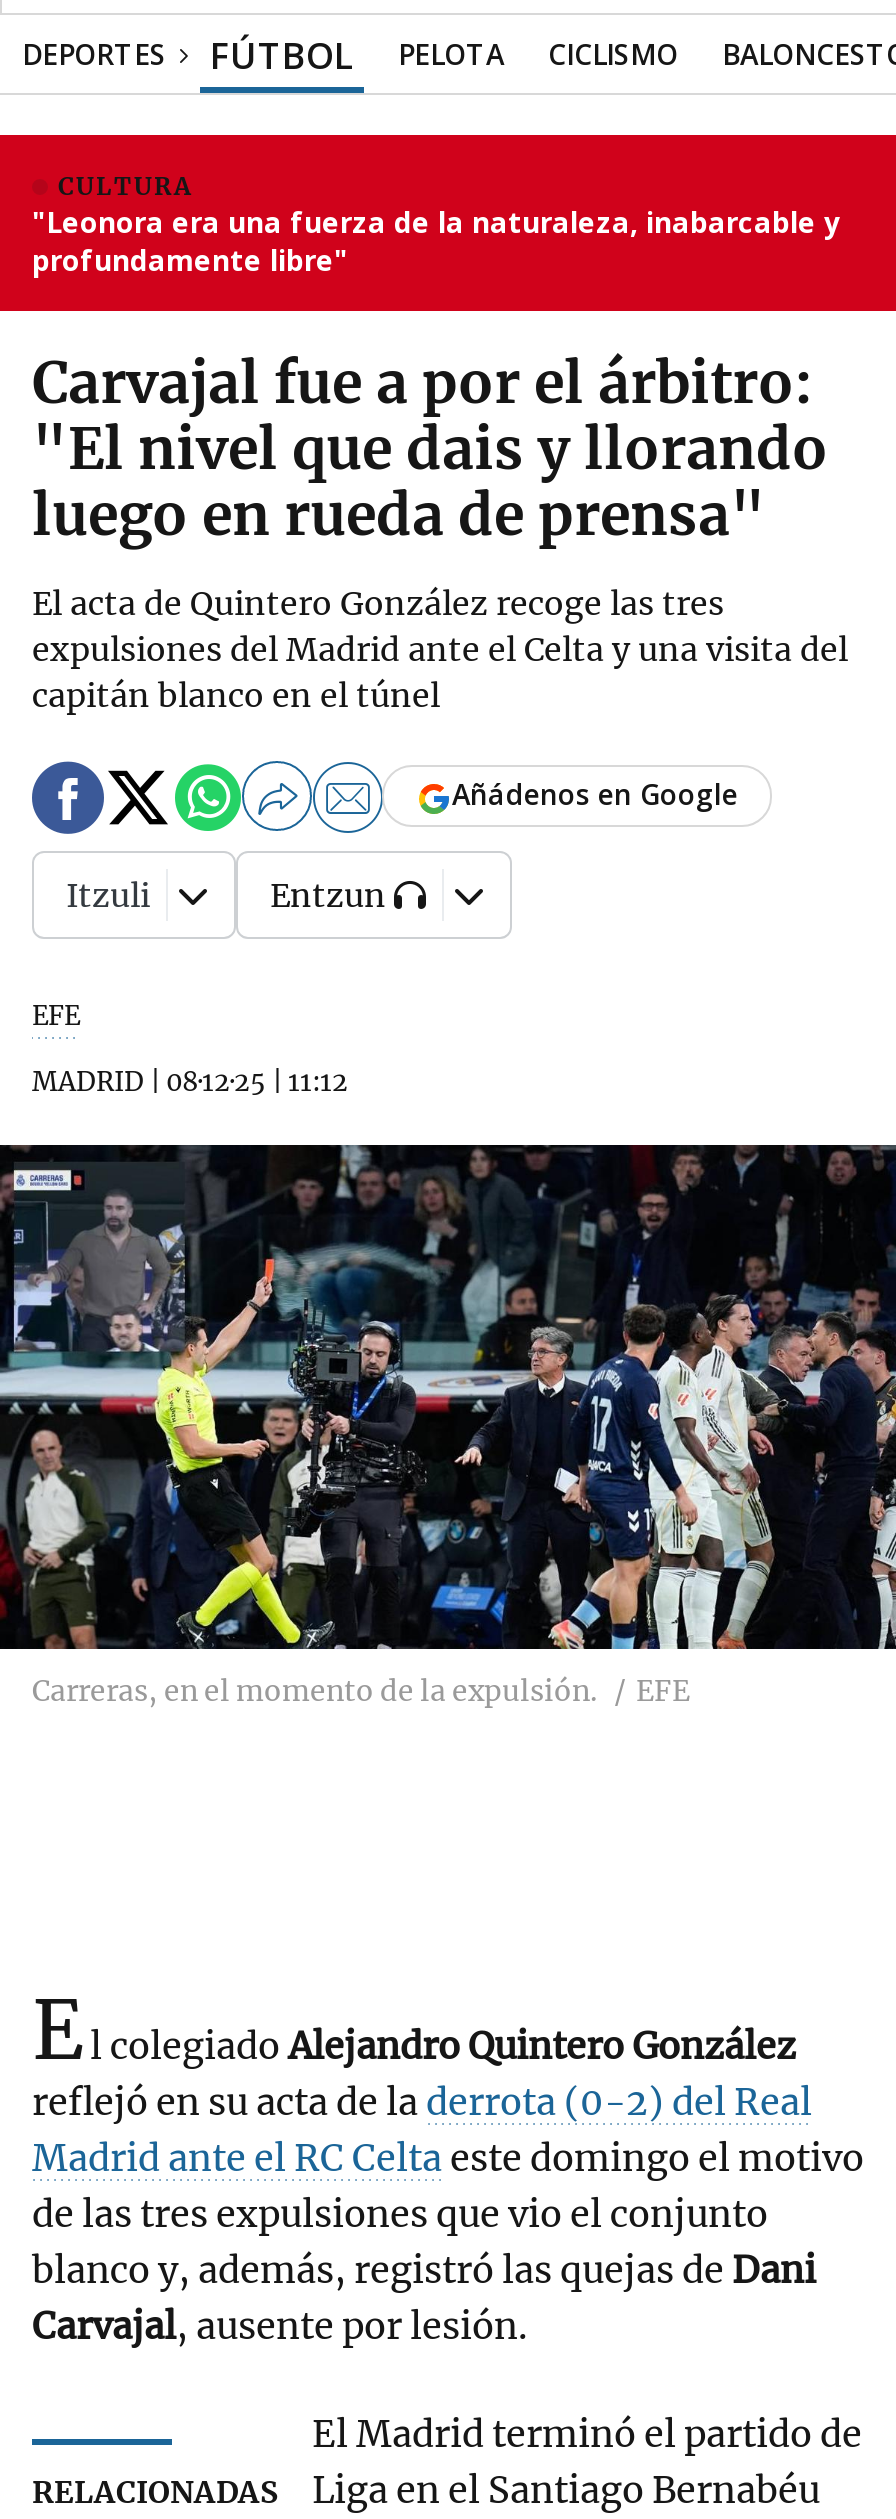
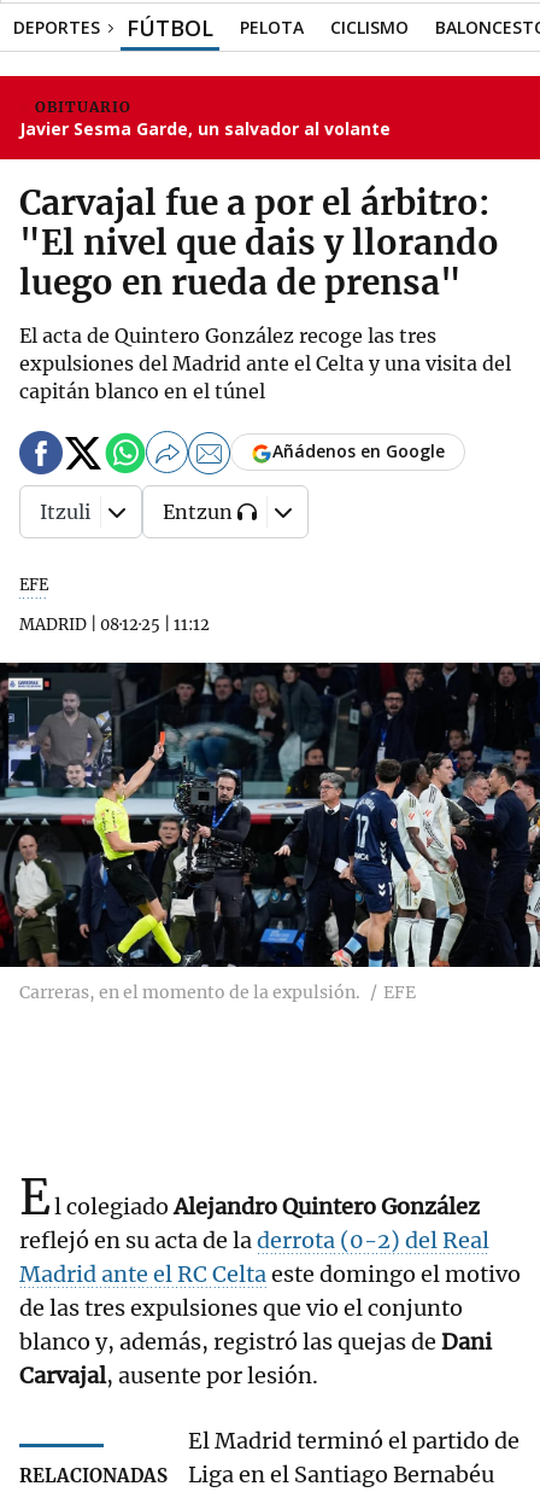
- CULTURA
- "Leonora era una fuerza de la naturaleza, inabarcable y
- profundamente libre"
+ OBITUARIO
+ Javier Sesma Garde, un salvador al volante
